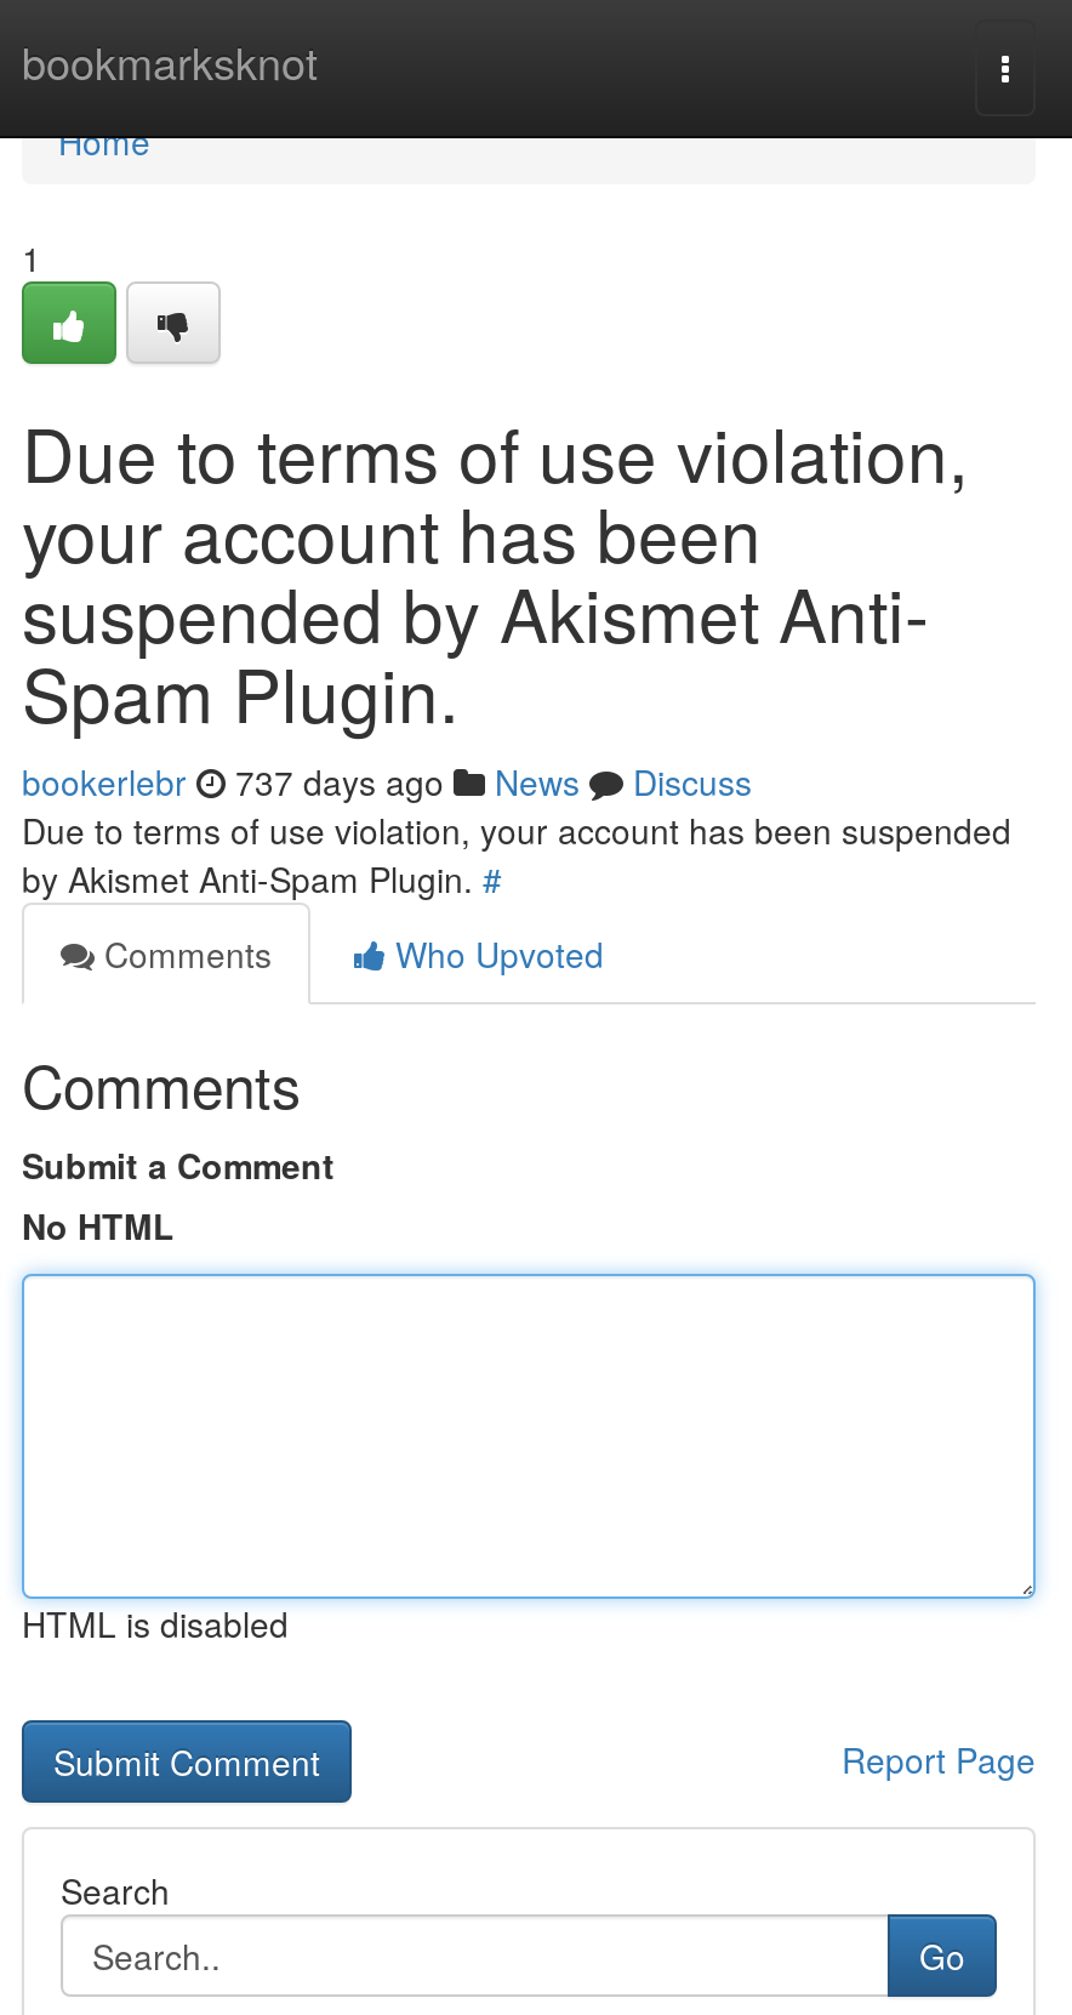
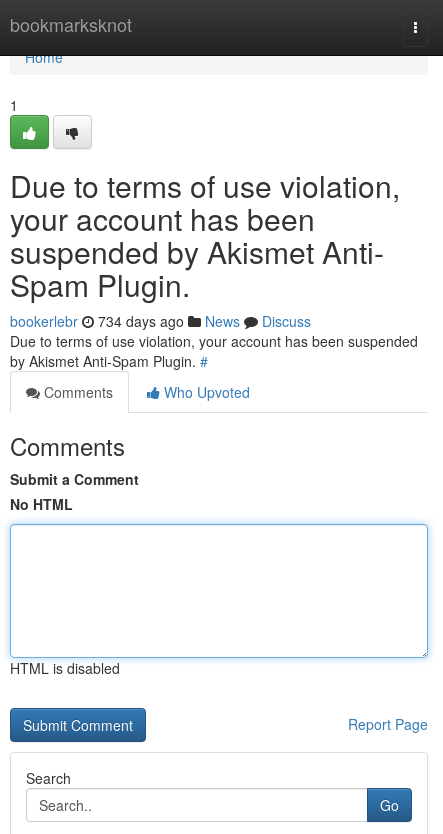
- bookerlebr 737 days ago News Discuss
+ bookerlebr 734 days ago News Discuss
